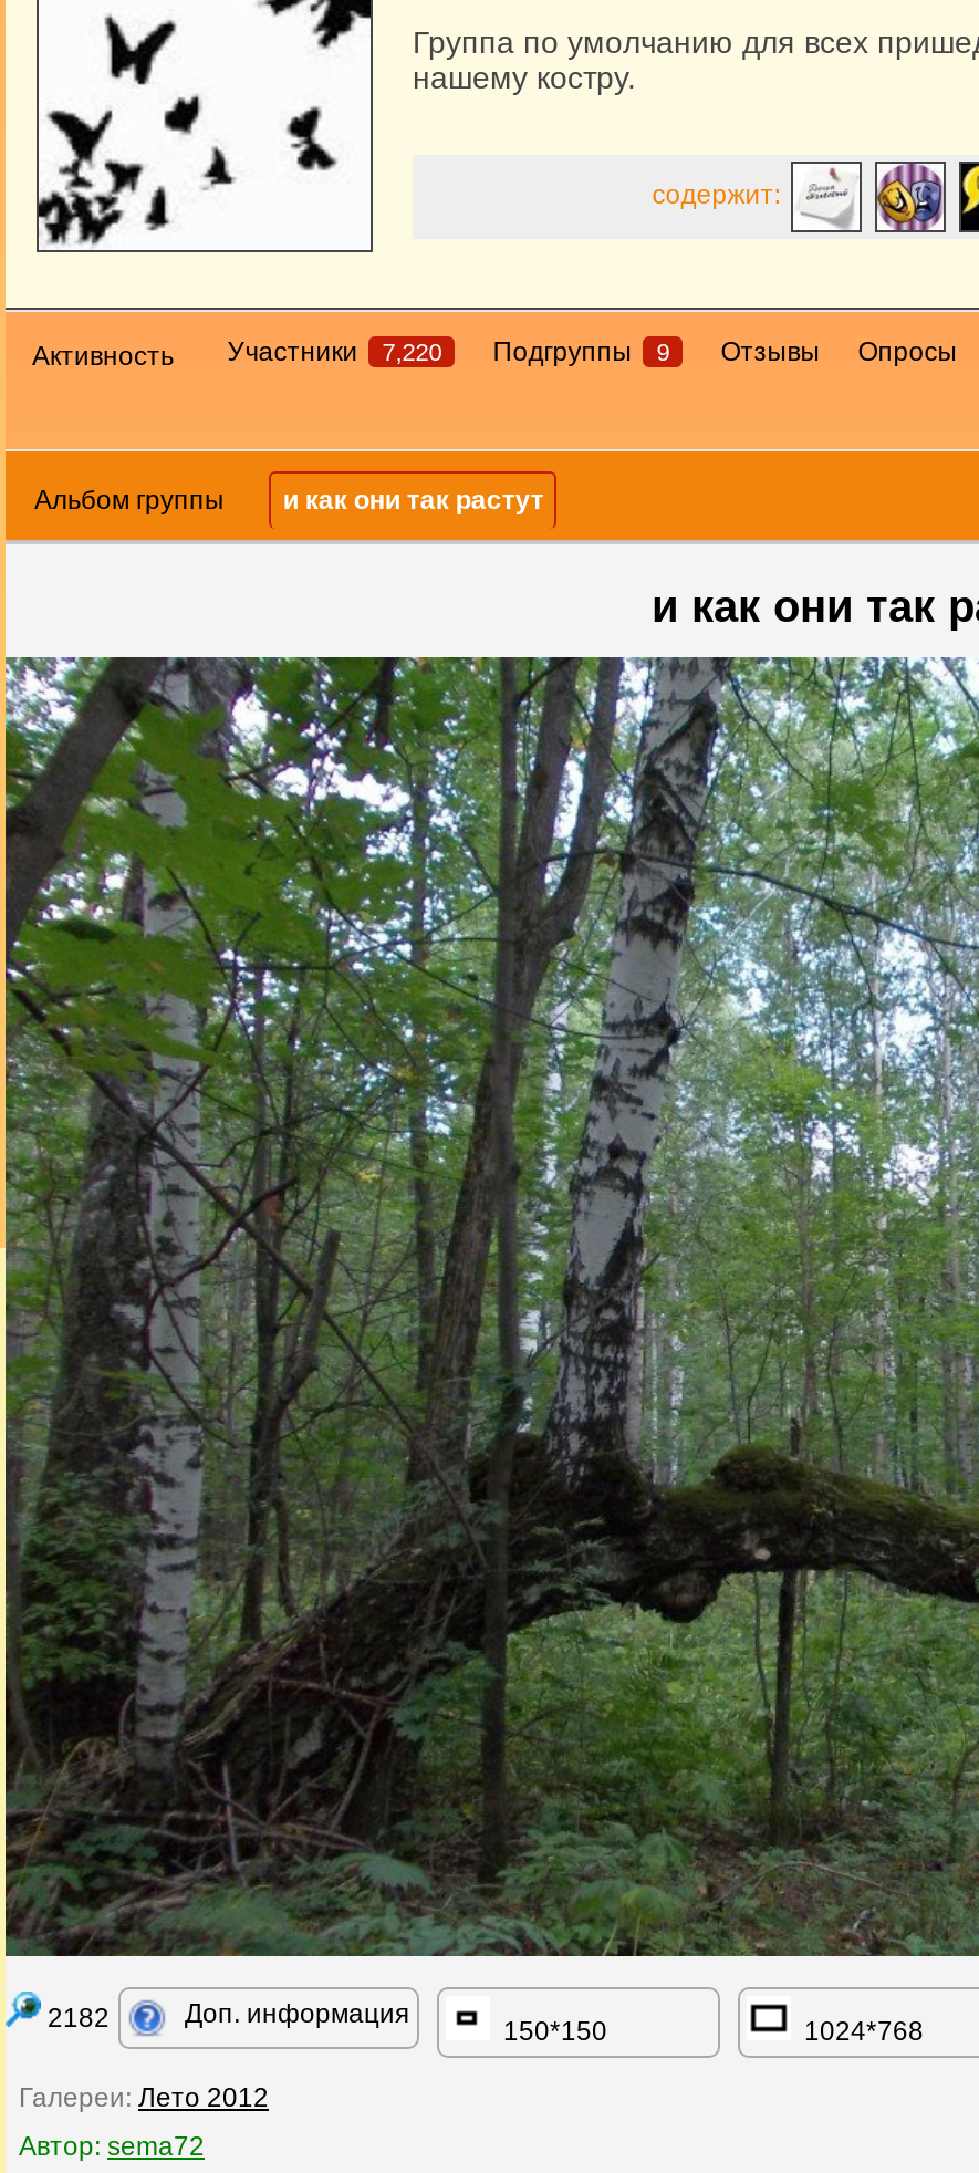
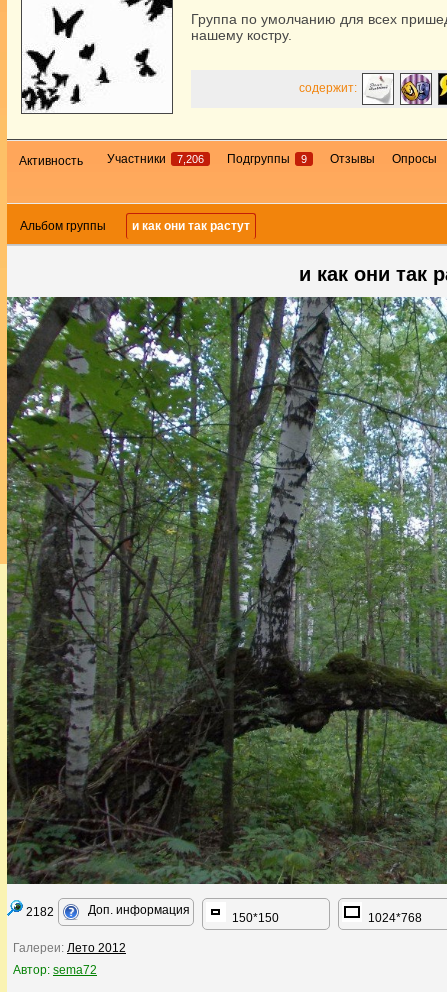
- Активность Участники 7,220 Подгруппы 9 Отзывы Опросы
+ Активность Участники 7,206 Подгруппы 9 Отзывы Опросы
